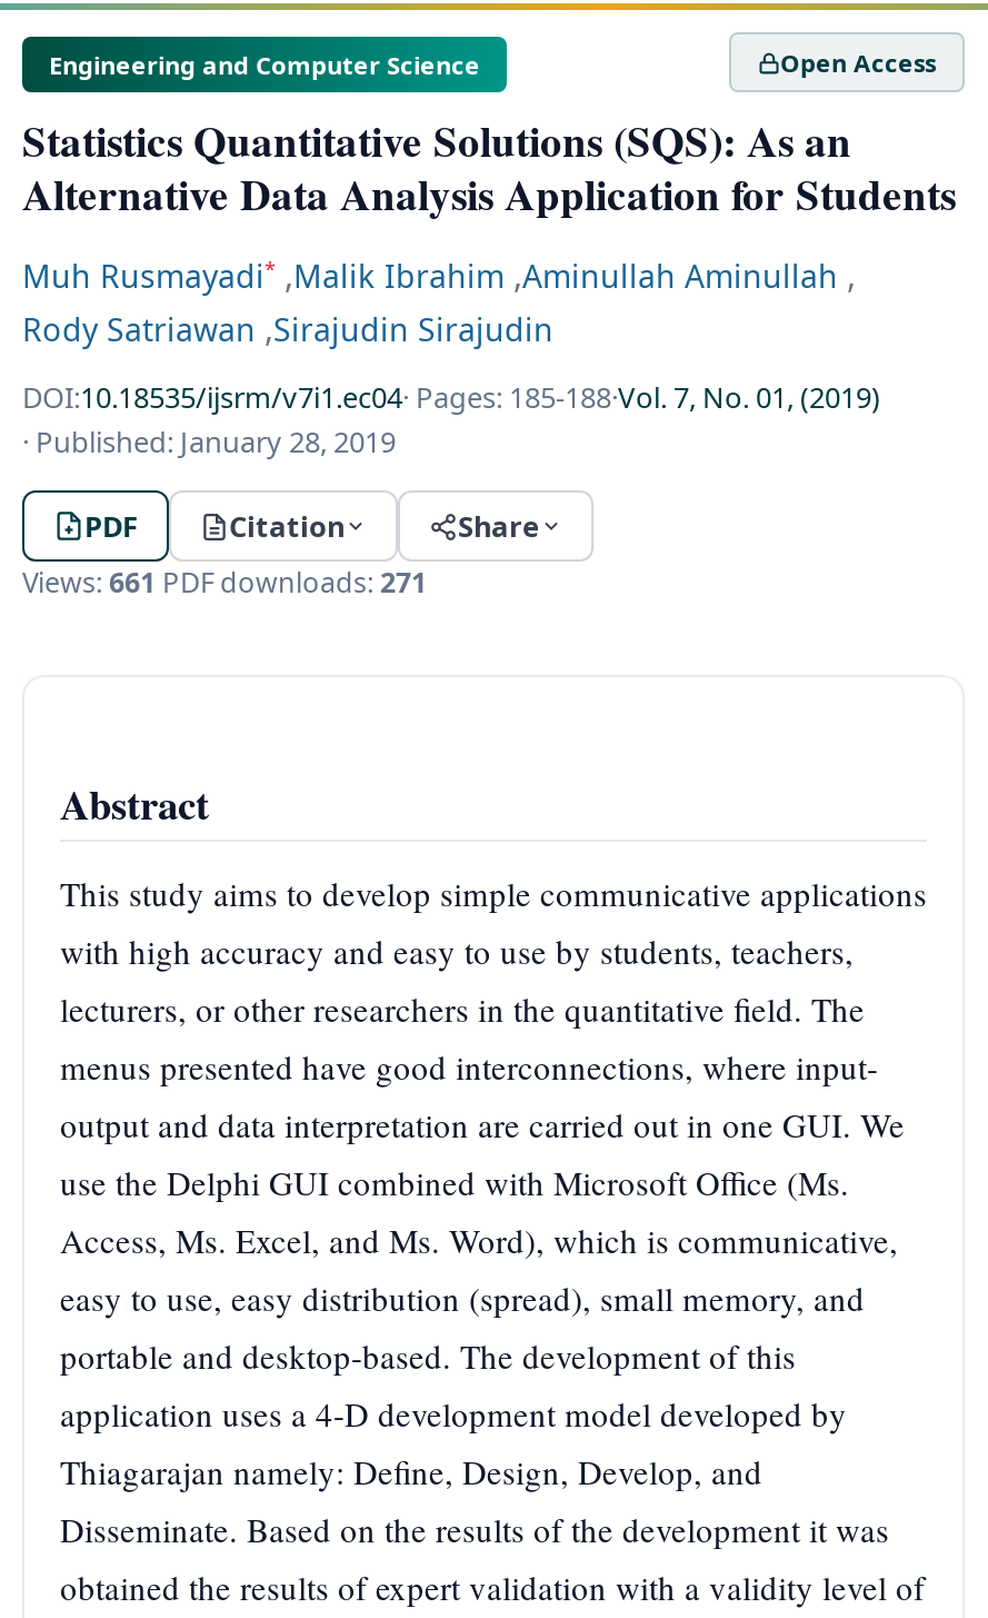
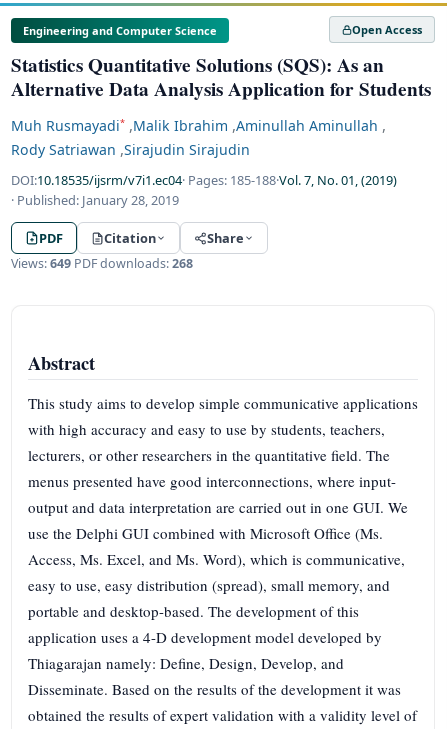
- Views: 661 PDF downloads: 271
+ Views: 649 PDF downloads: 268
